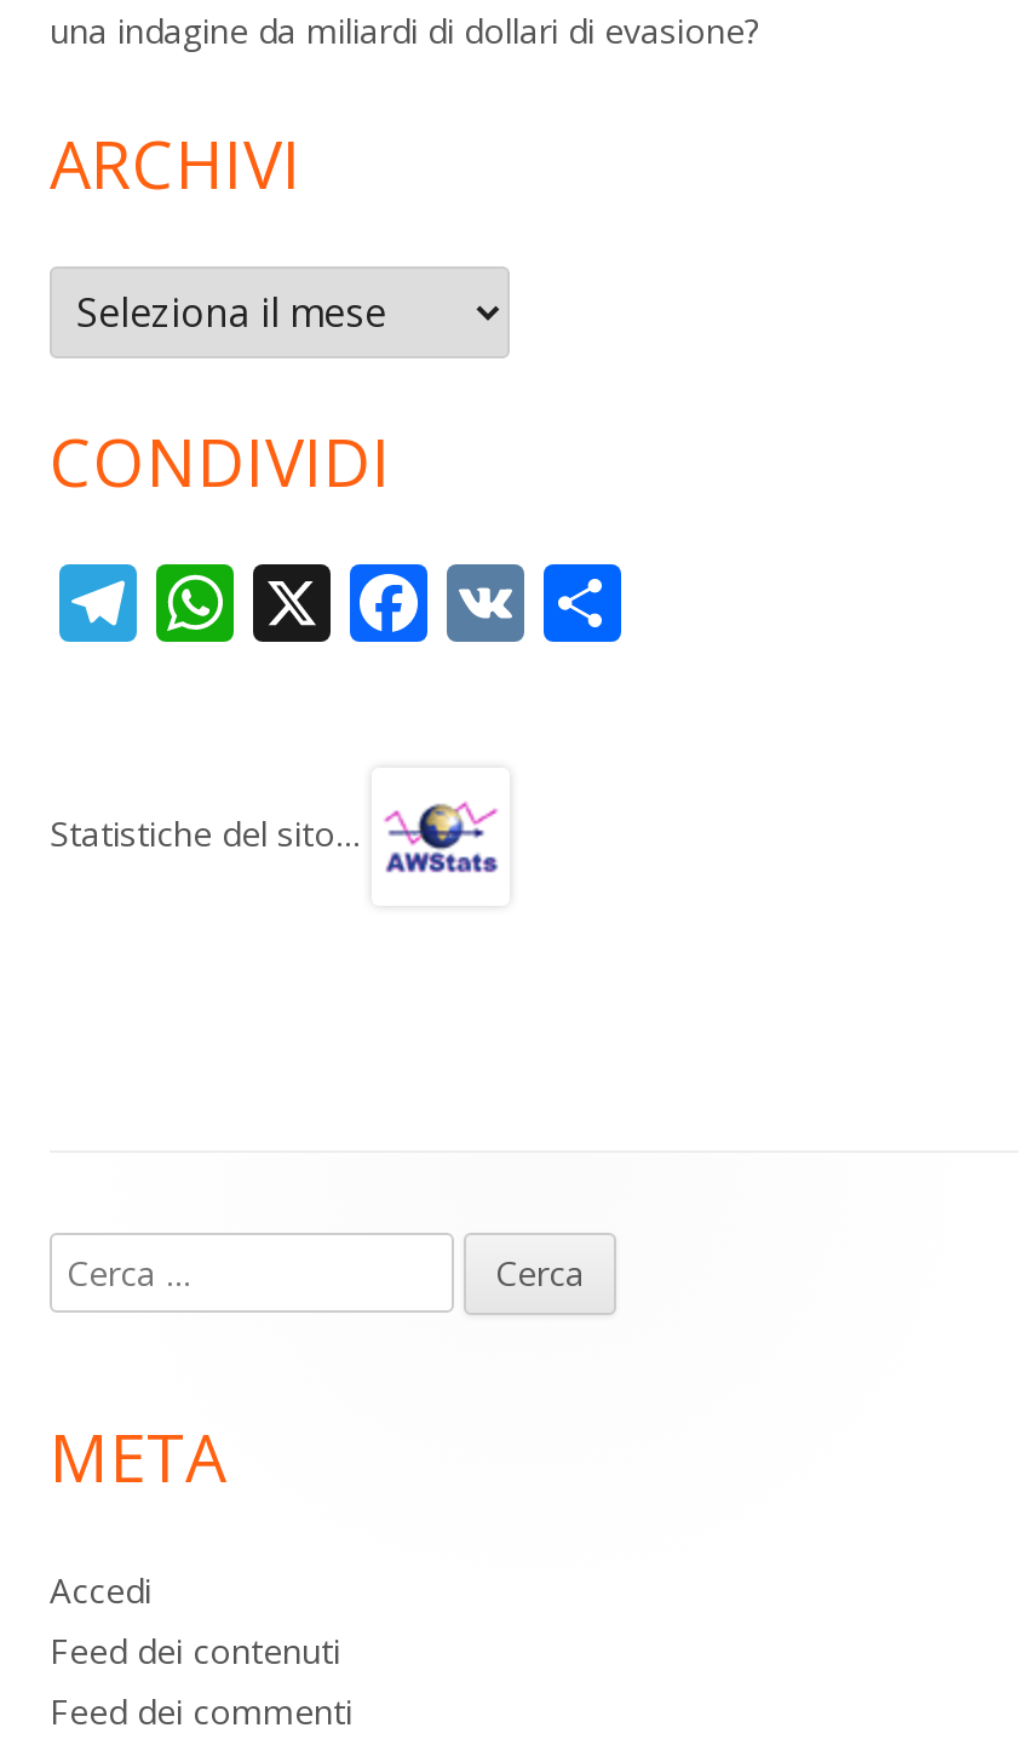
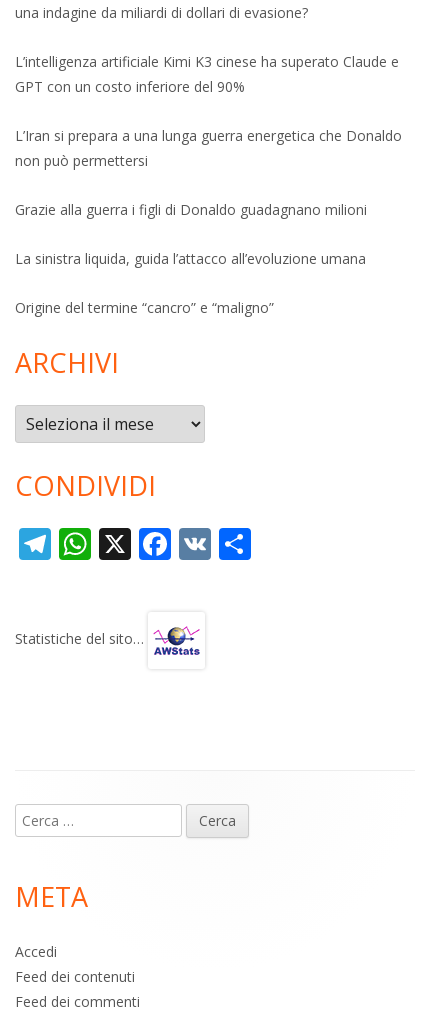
+ L’intelligenza artificiale Kimi K3 cinese ha superato Claude e
+ GPT con un costo inferiore del 90%
+ L’Iran si prepara a una lunga guerra energetica che Donaldo
+ non può permettersi
+ Grazie alla guerra i figli di Donaldo guadagnano milioni
+ La sinistra liquida, guida l’attacco all’evoluzione umana
+ Origine del termine “cancro” e “maligno”
